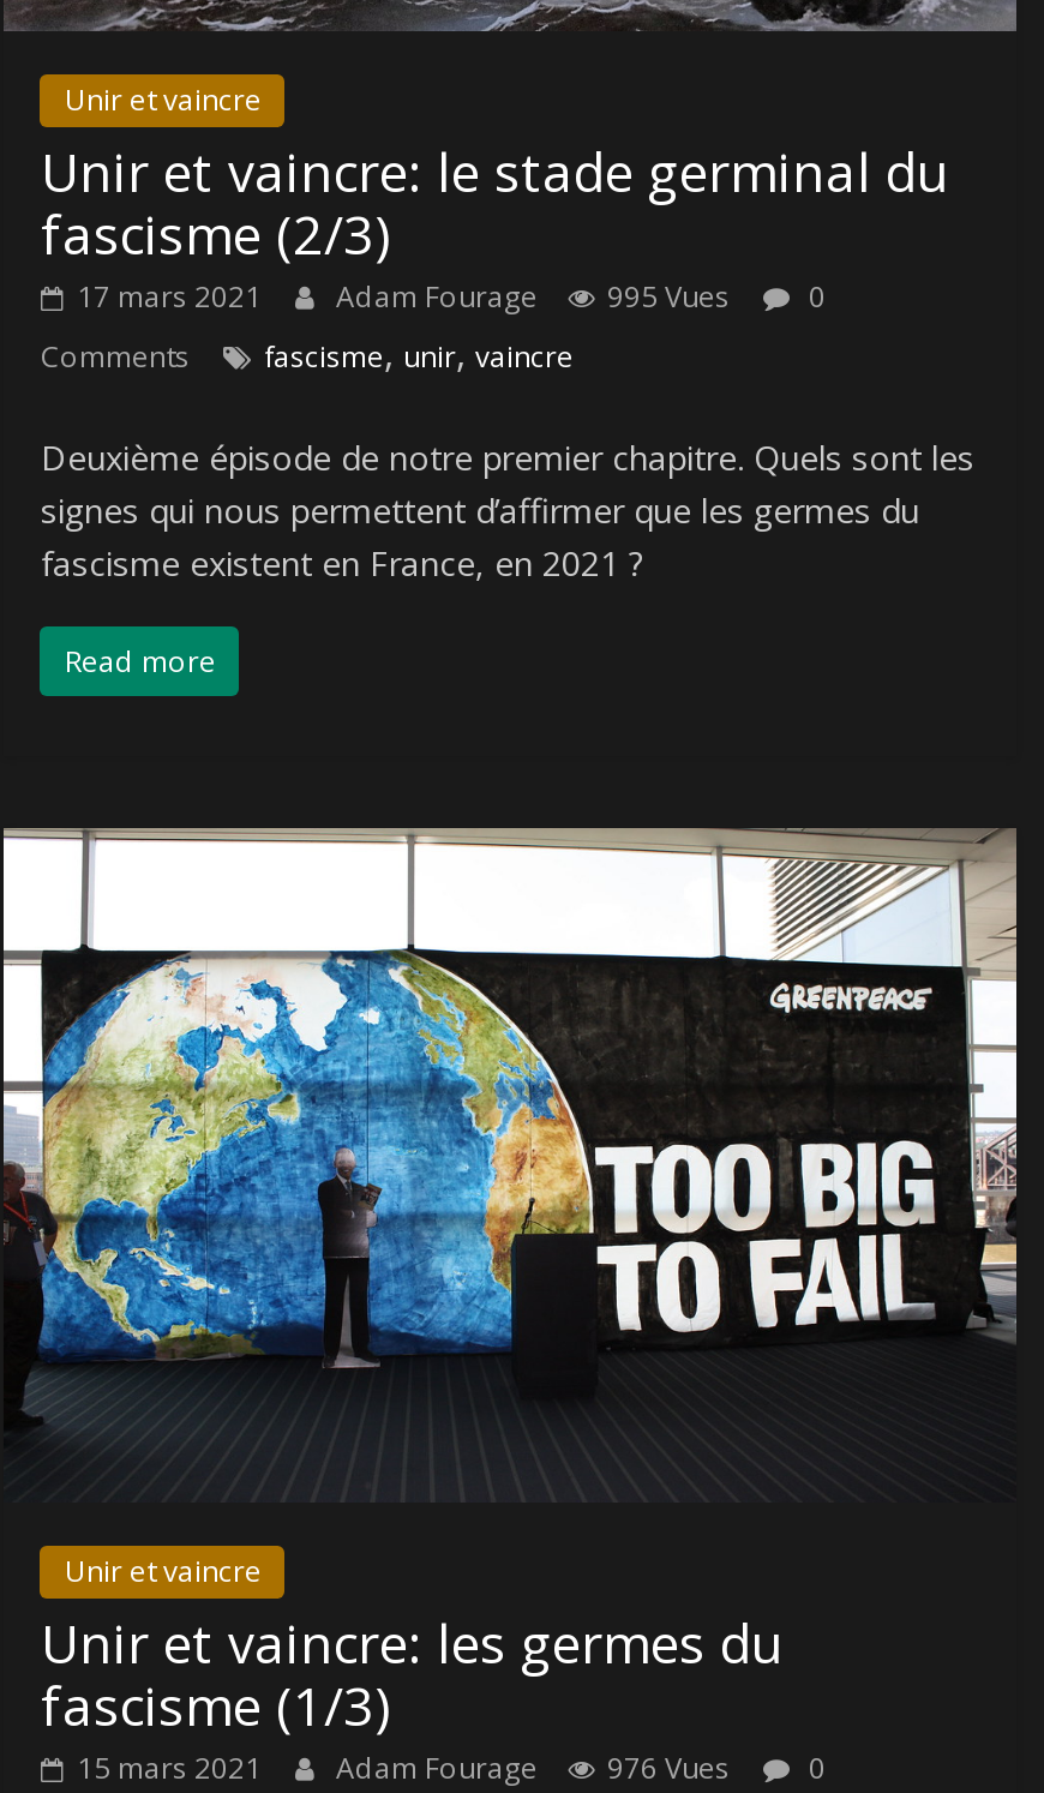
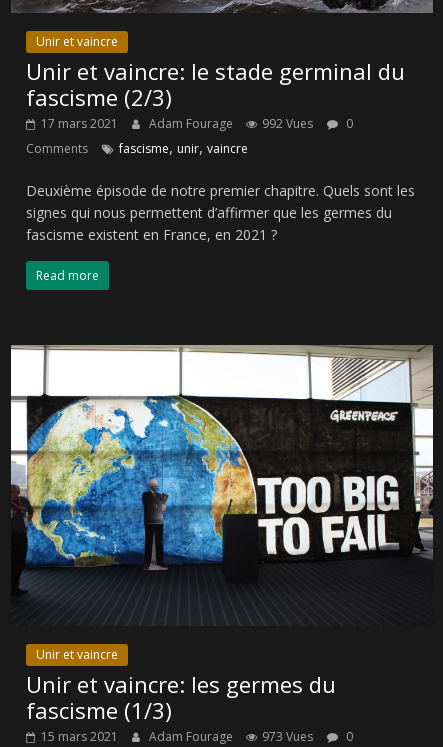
- 17 mars 2021 Adam Fourage 995 Vues 0
+ 17 mars 2021 Adam Fourage 992 Vues 0

- 15 mars 2021 Adam Fourage 976 Vues 0
+ 15 mars 2021 Adam Fourage 973 Vues 0
